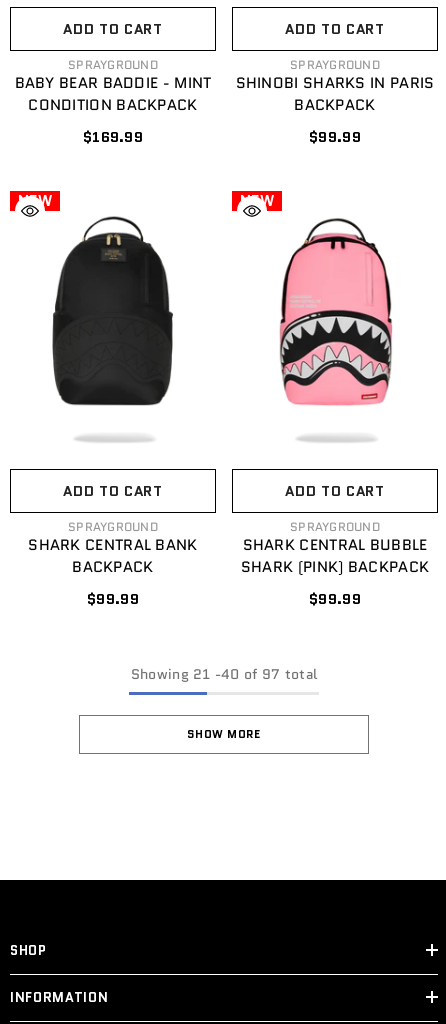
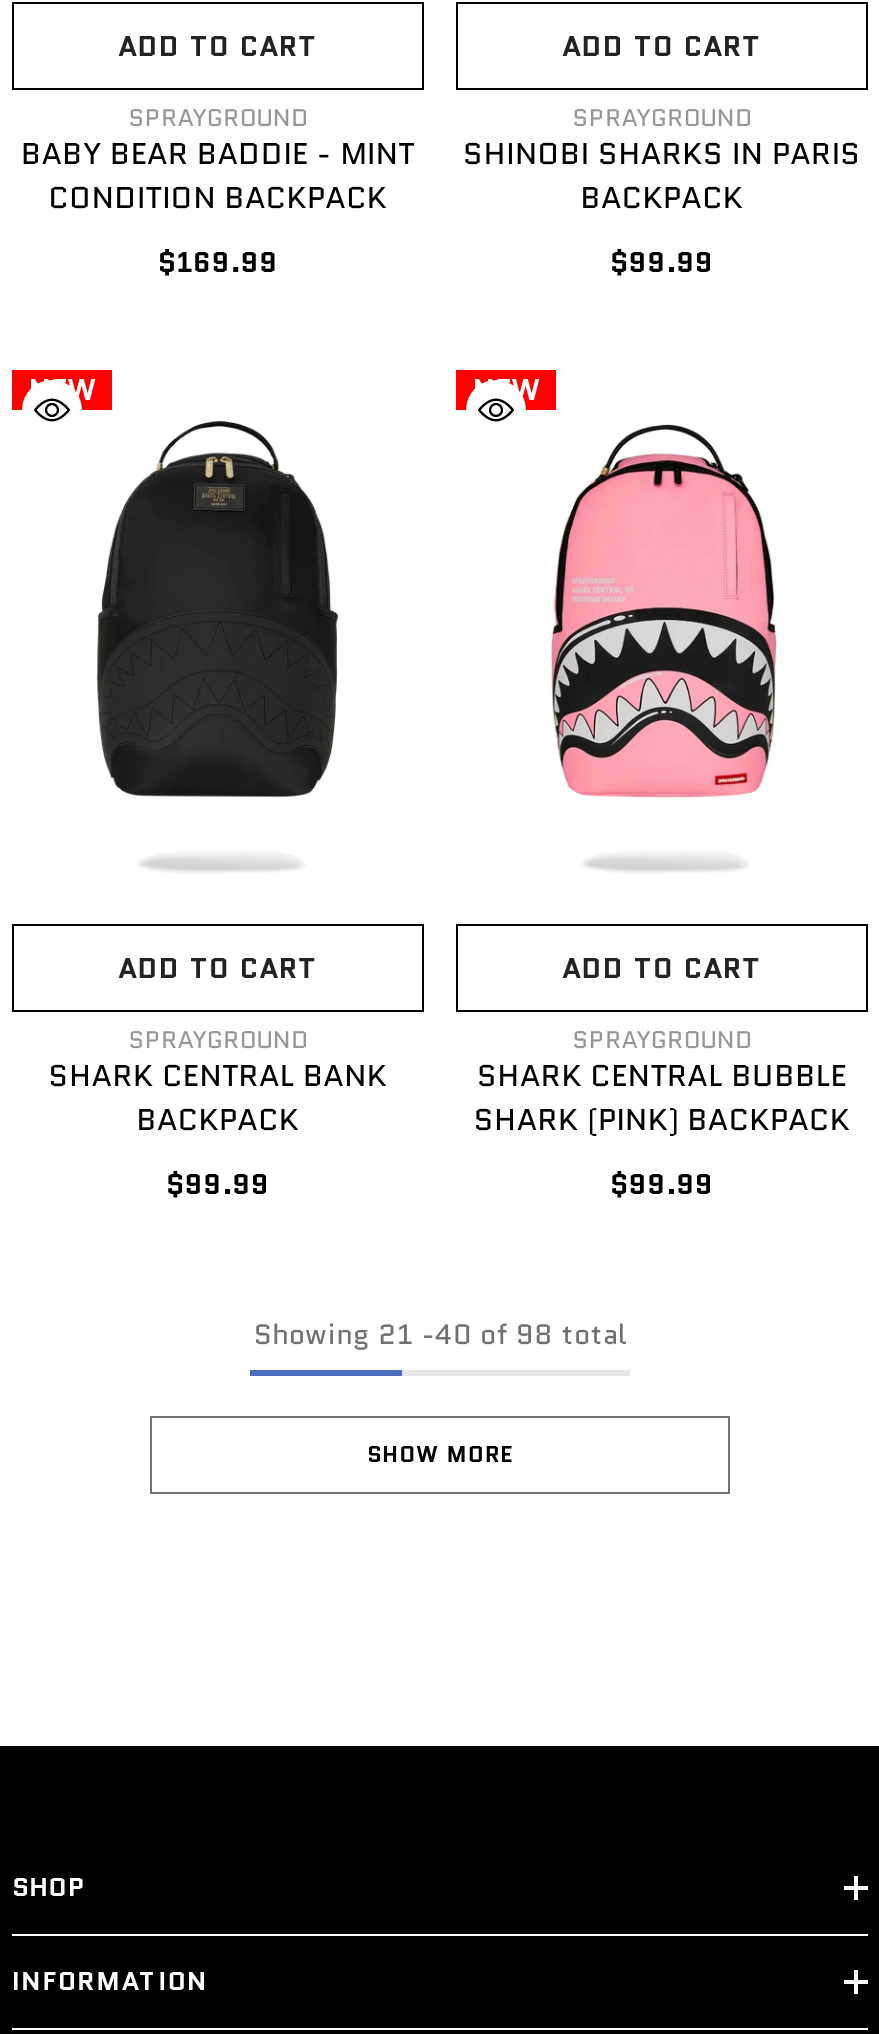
- Showing 21 -40 of 97 total
+ Showing 21 -40 of 98 total
